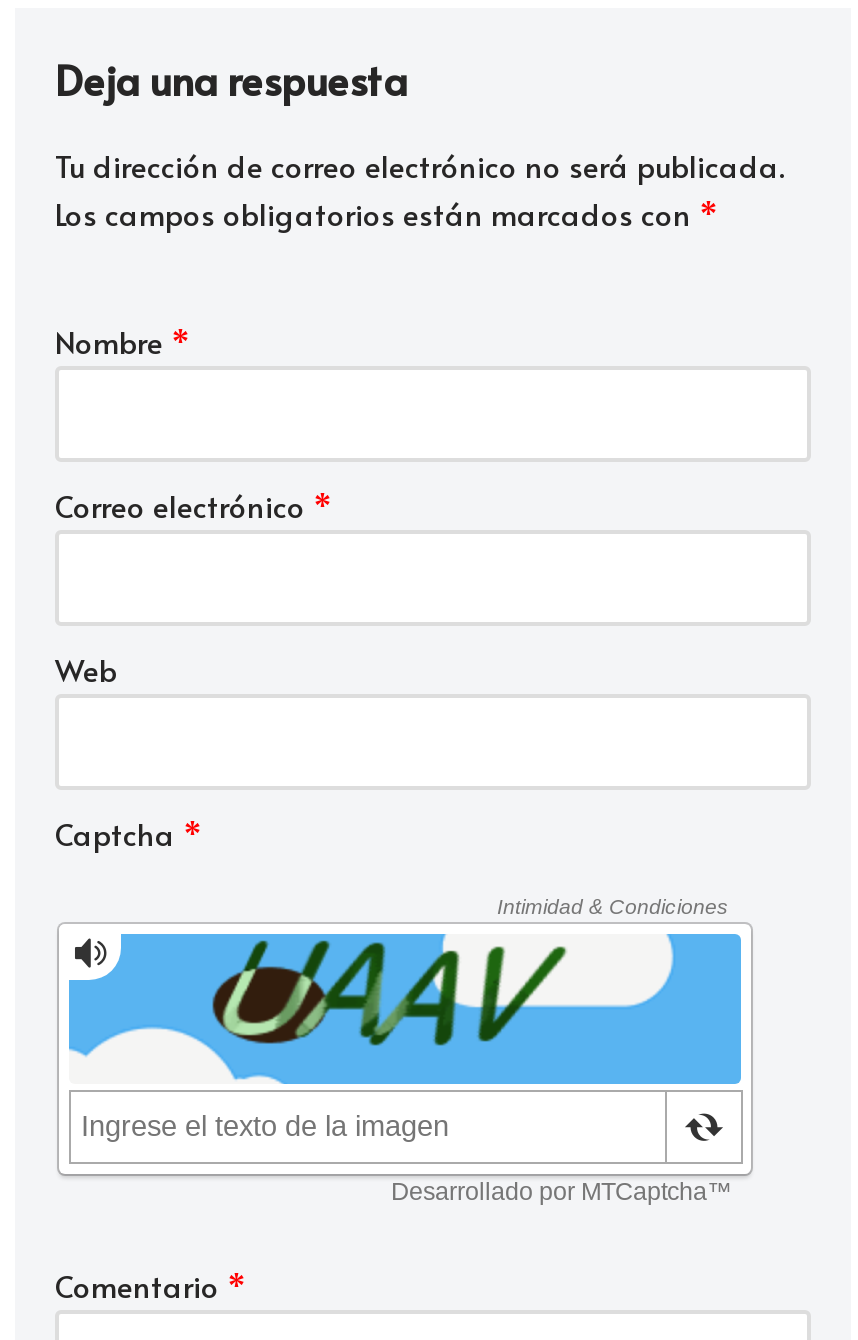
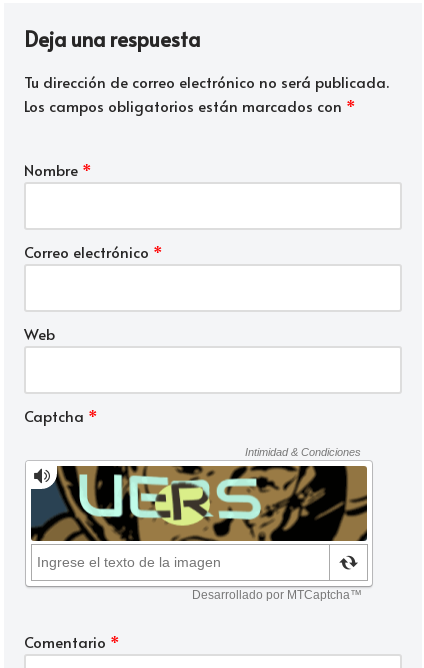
- [image]
+ [image]
